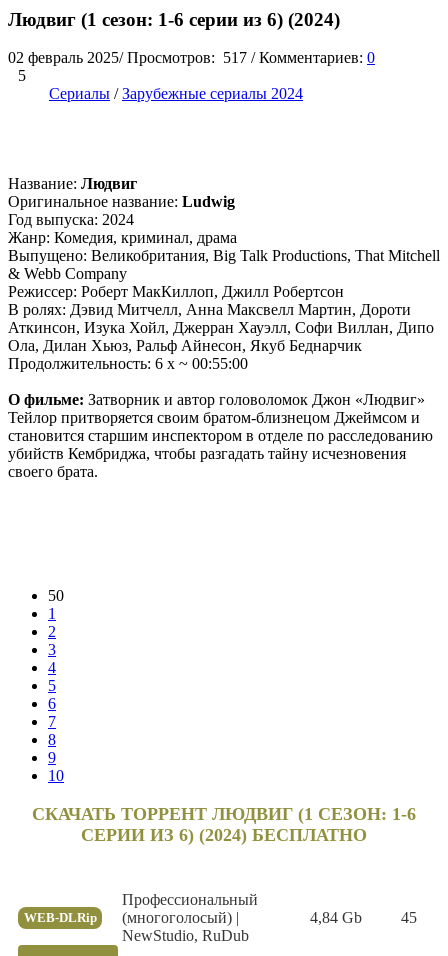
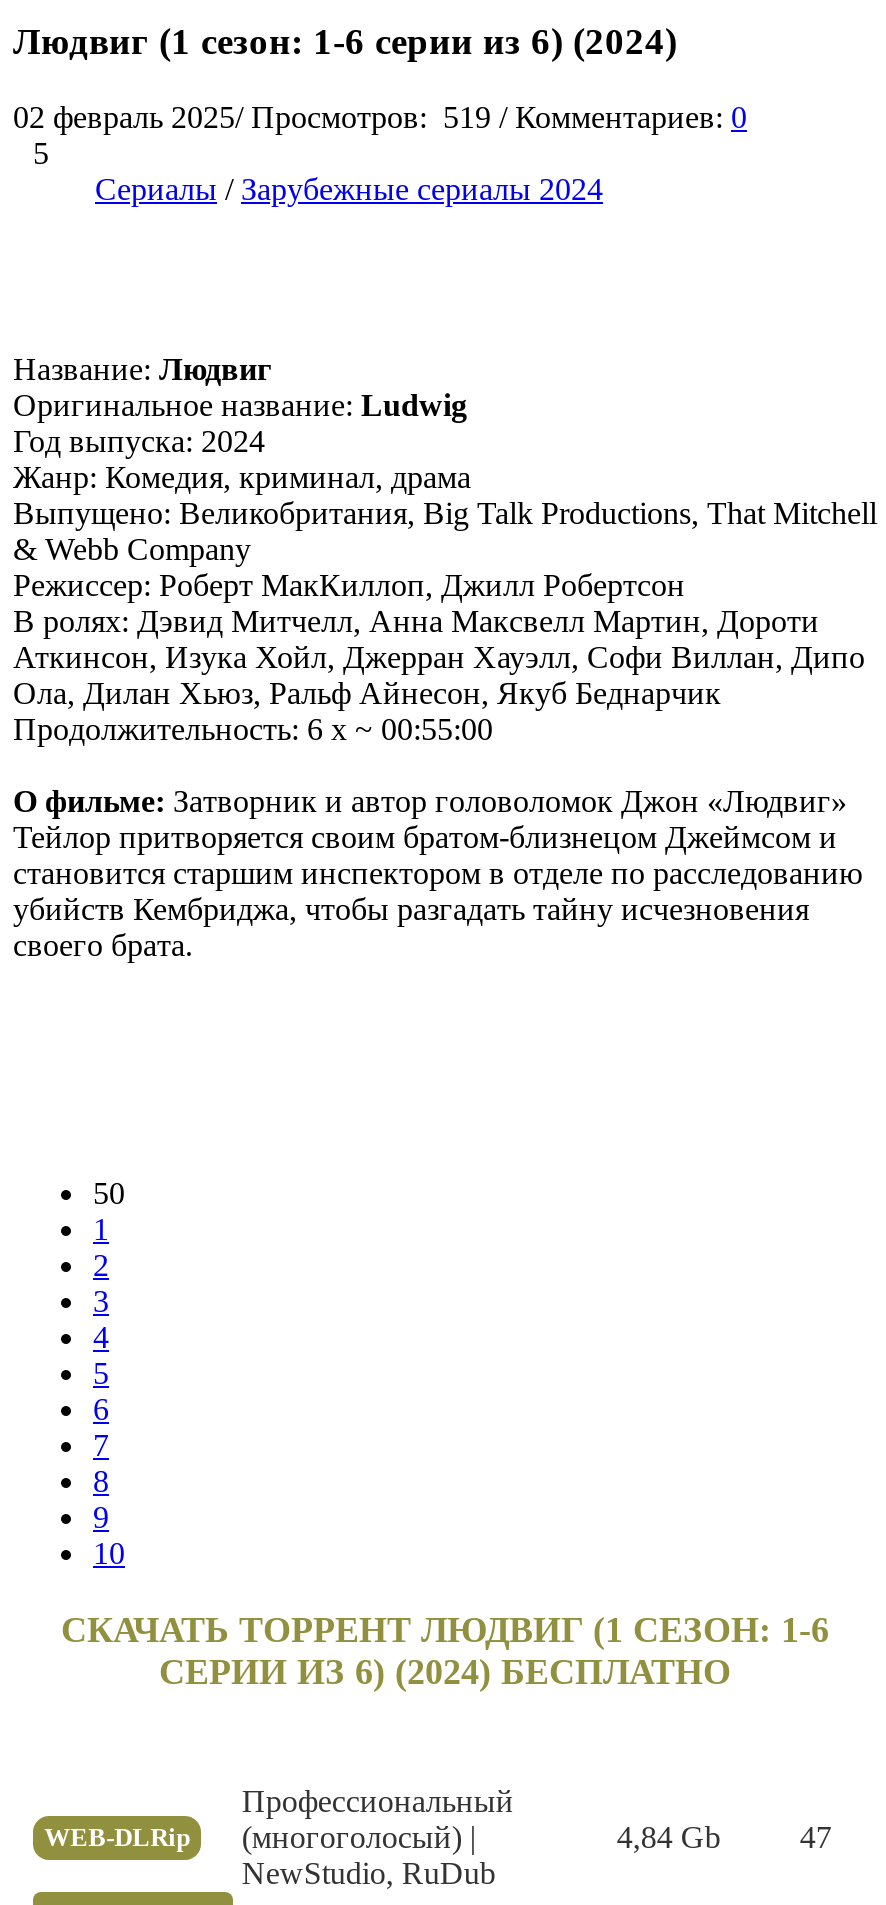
- 02 февраль 2025/ Просмотров: 517 / Комментариев: 0
+ 02 февраль 2025/ Просмотров: 519 / Комментариев: 0

- 45
+ 47
